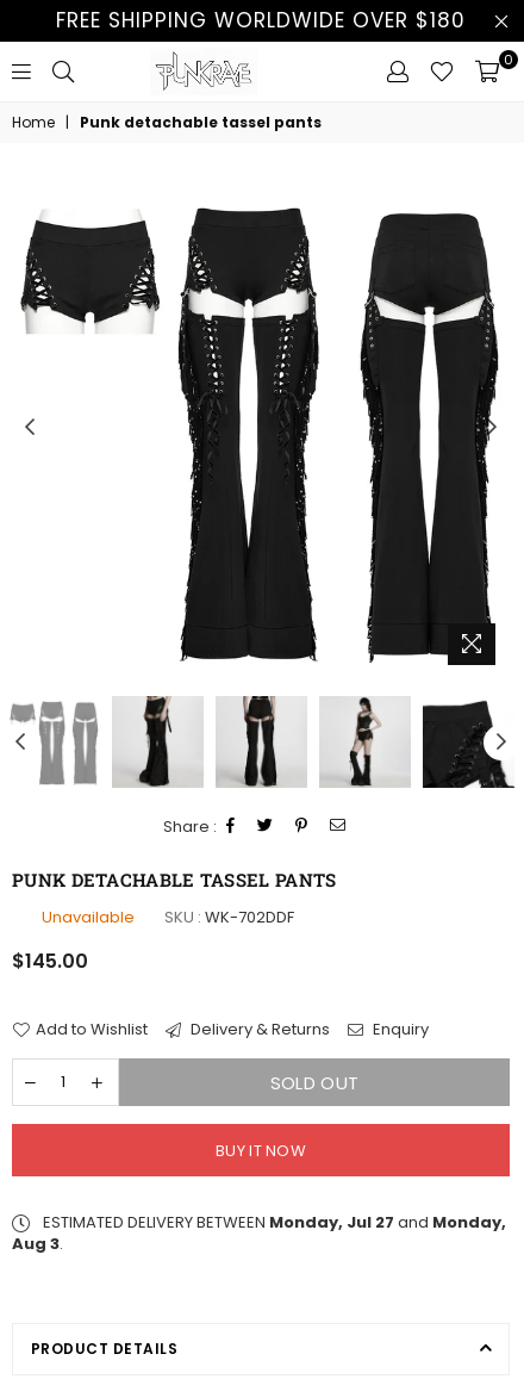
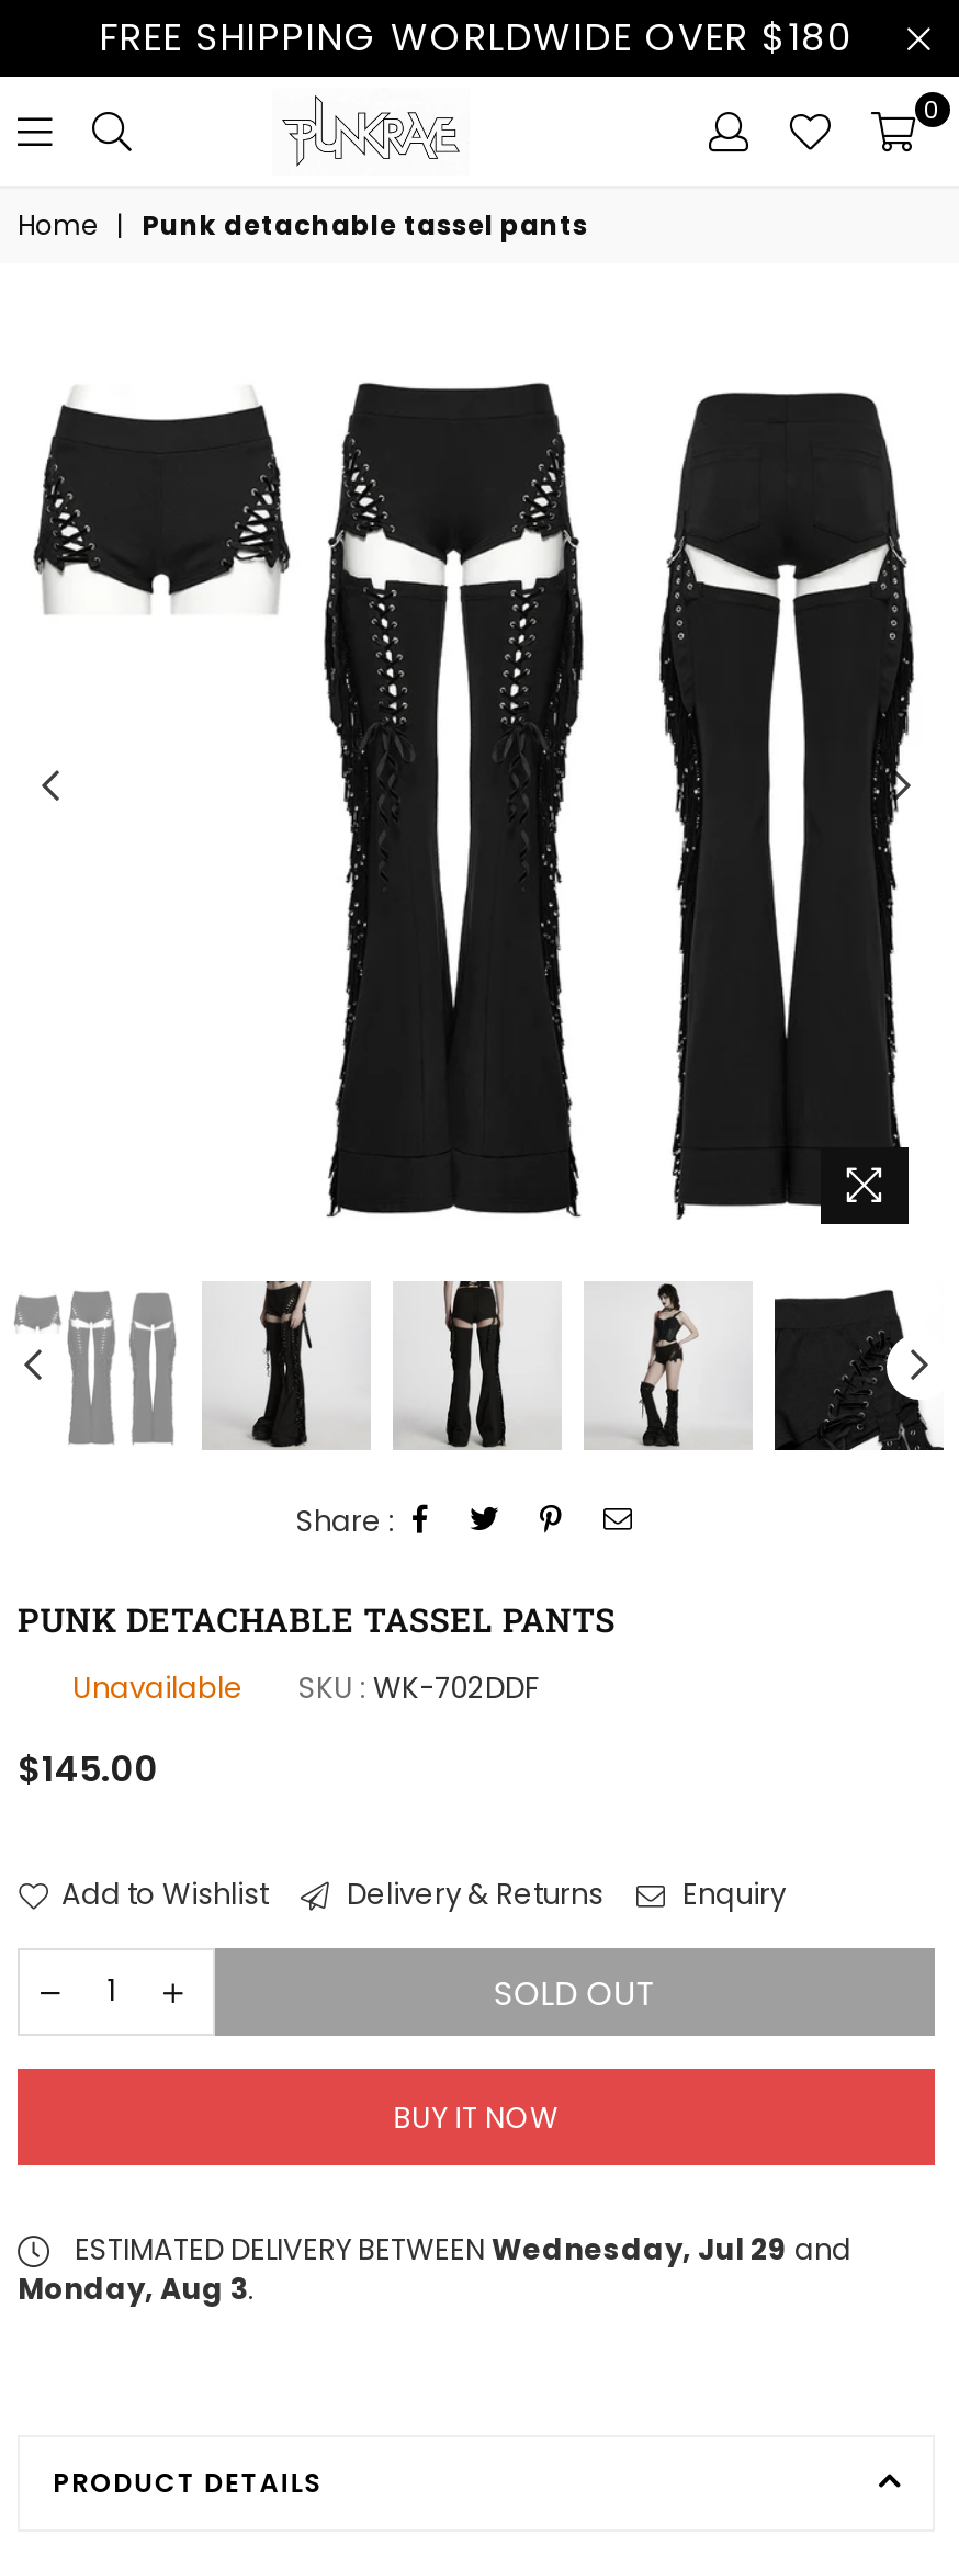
- ESTIMATED DELIVERY BETWEEN Monday, Jul 27 and Monday,
- Aug 3.
+ ESTIMATED DELIVERY BETWEEN Wednesday, Jul 29 and
+ Monday, Aug 3.
